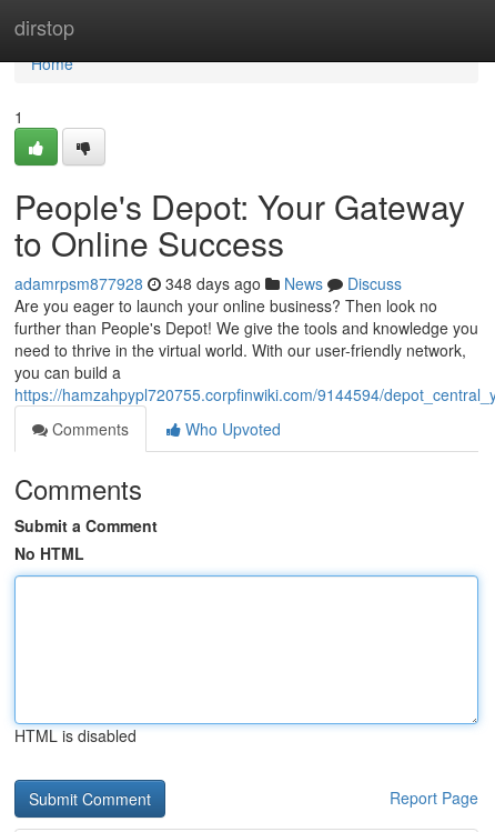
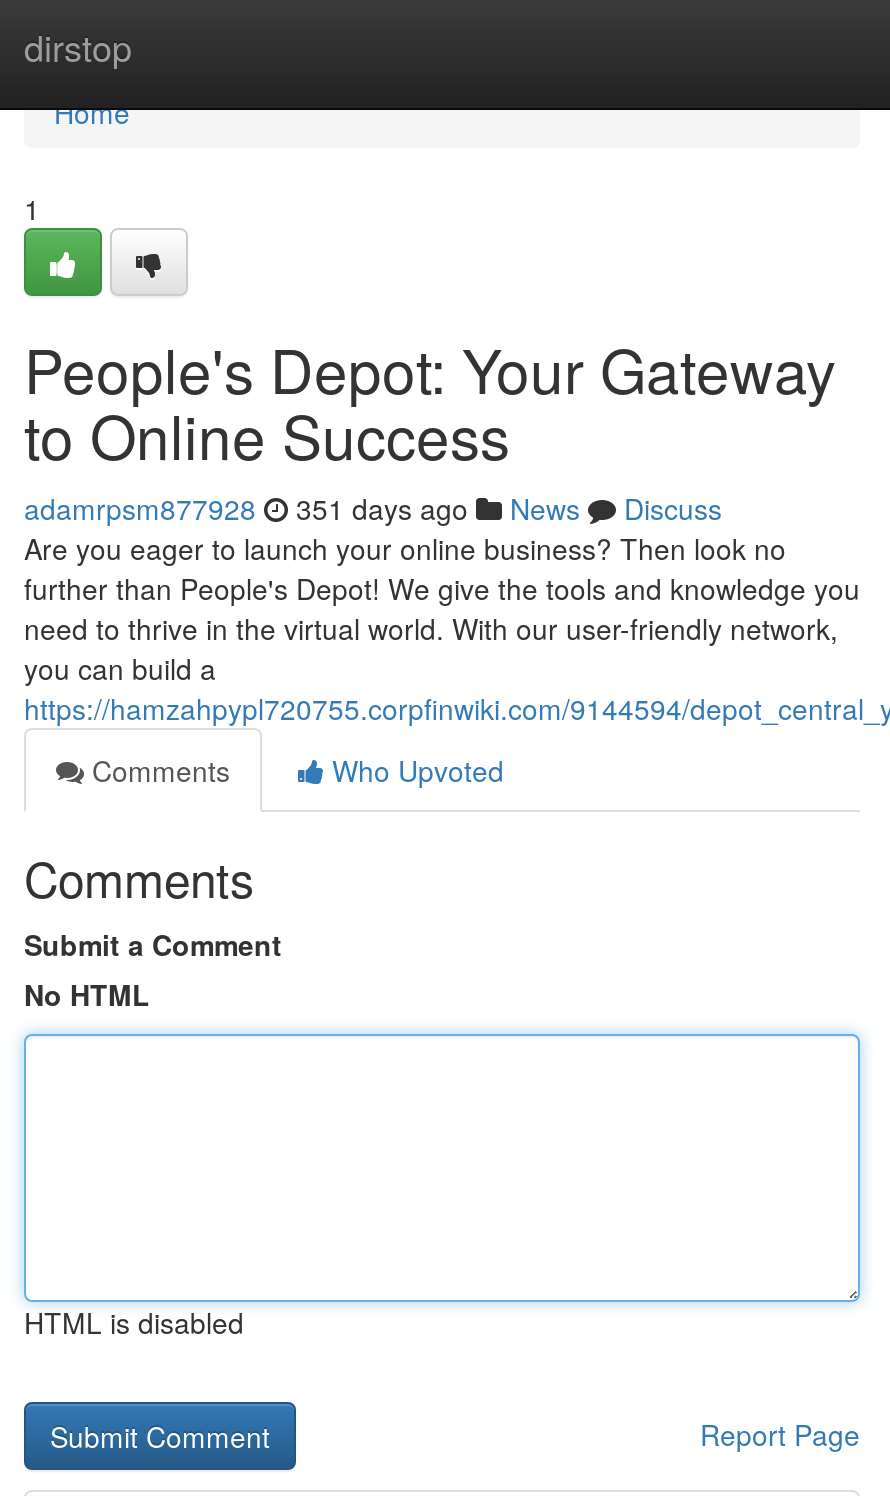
- adamrpsm877928 348 days ago News Discuss
+ adamrpsm877928 351 days ago News Discuss
